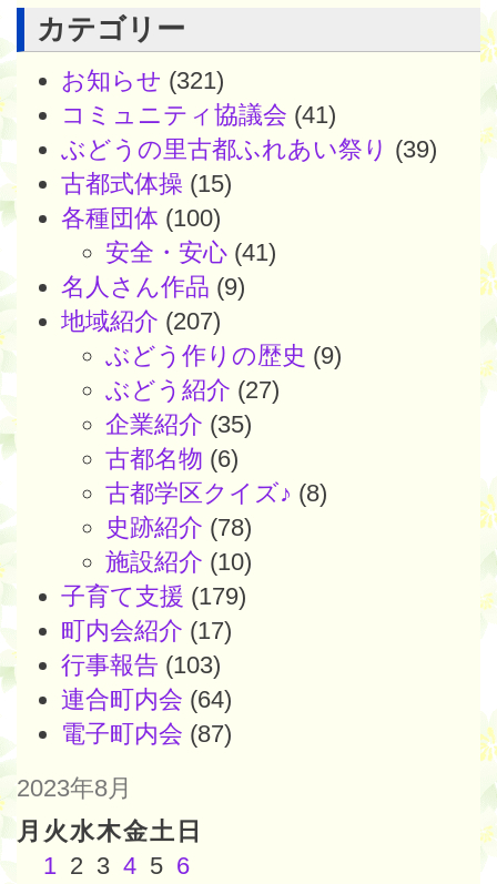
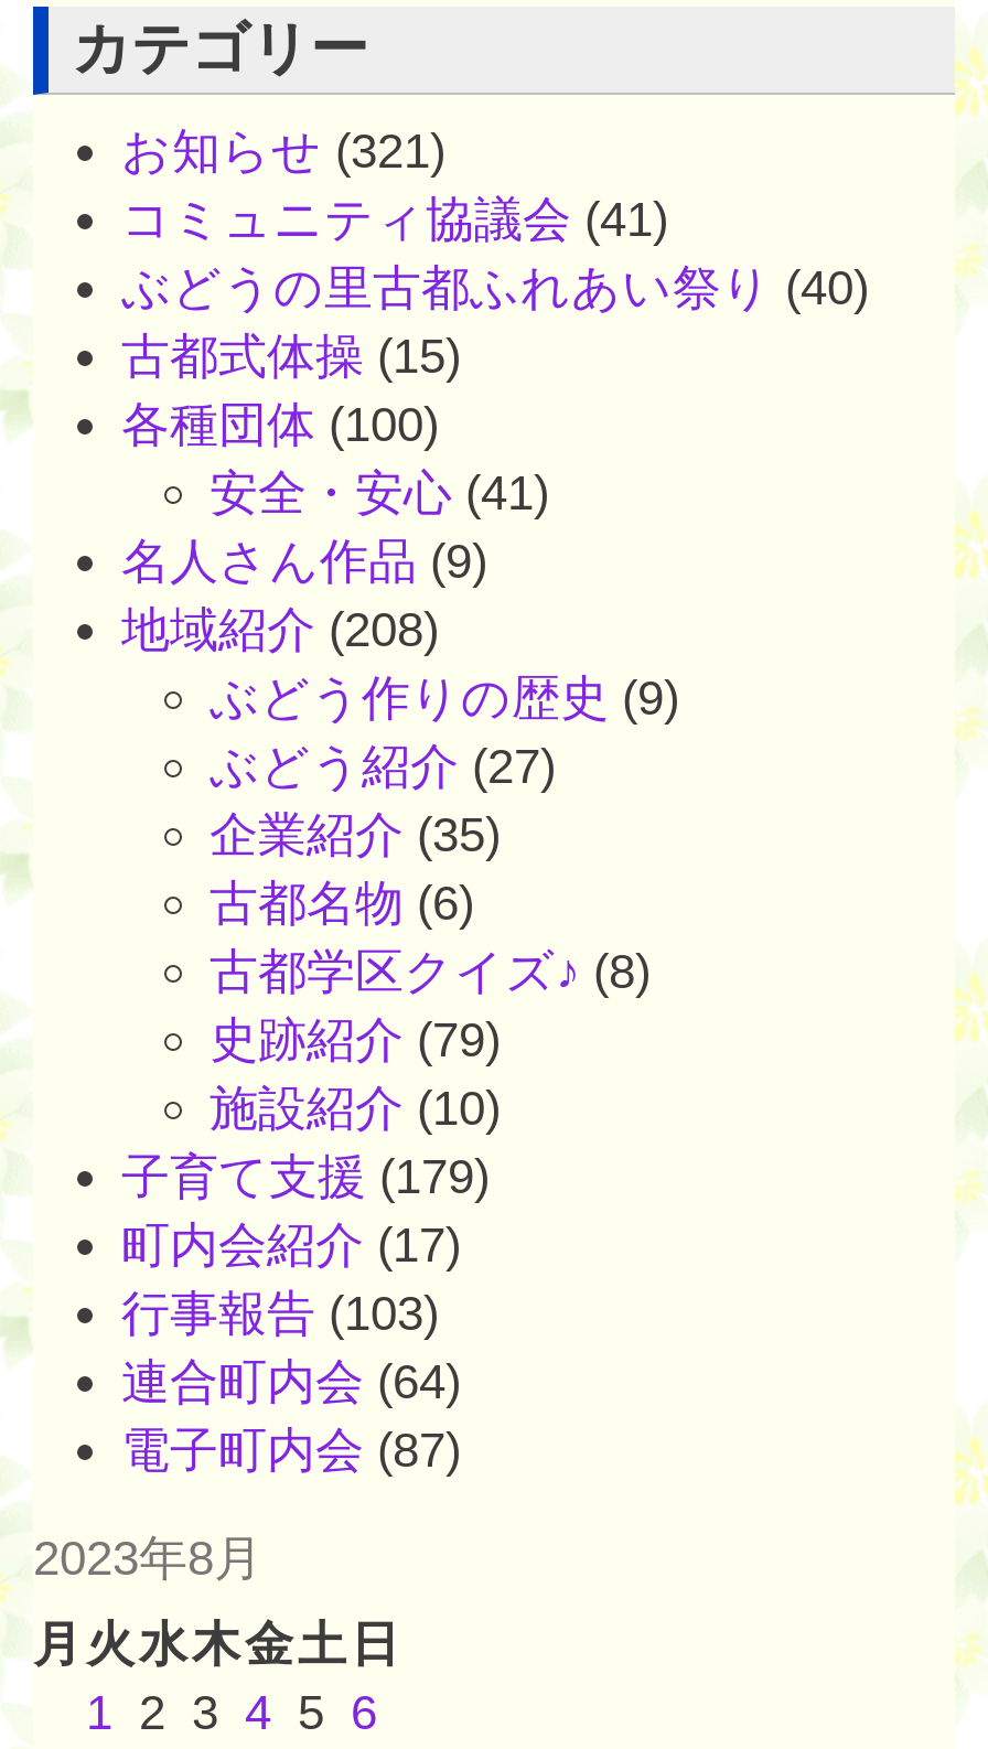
- ぶどうの里古都ふれあい祭り(39)
+ ぶどうの里古都ふれあい祭り(40)

- 地域紹介(207)
+ 地域紹介(208)

- 史跡紹介(78)
+ 史跡紹介(79)
